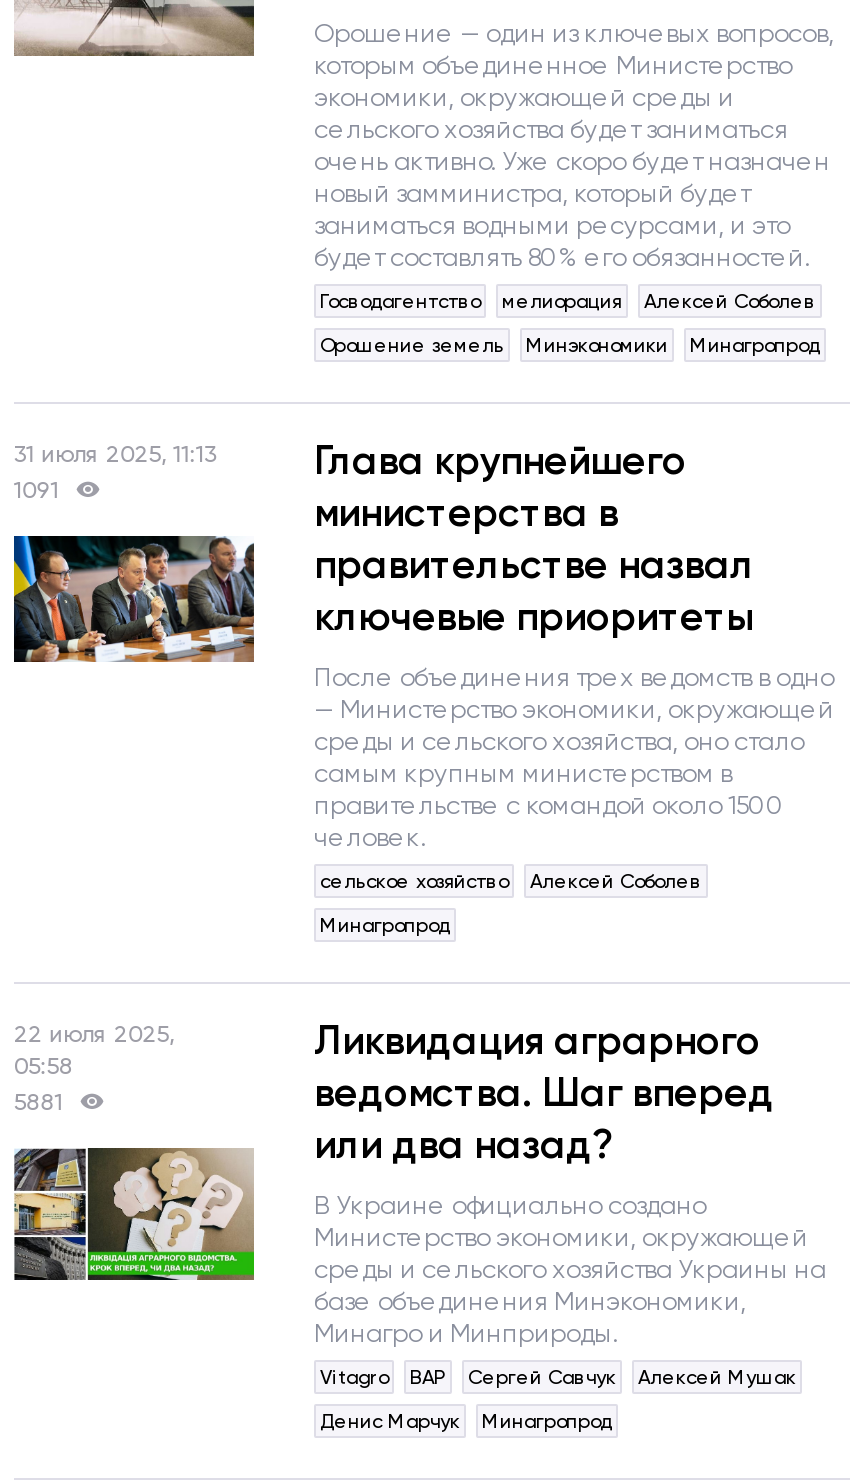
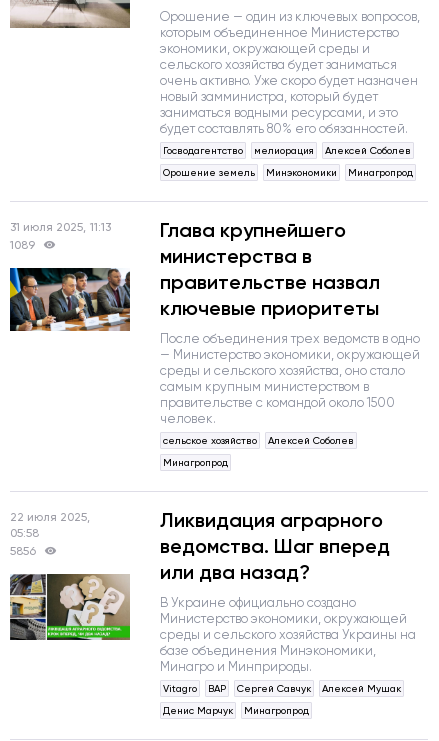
- 1091
+ 1089

- 5881
+ 5856
